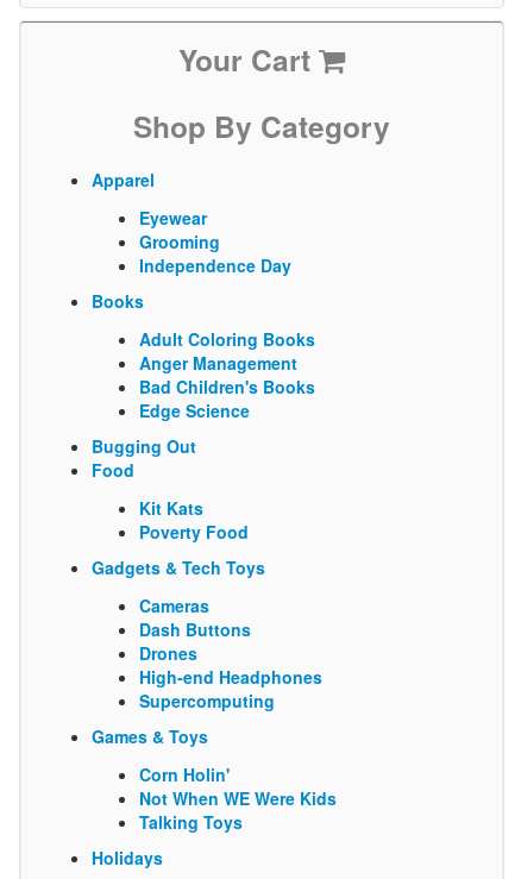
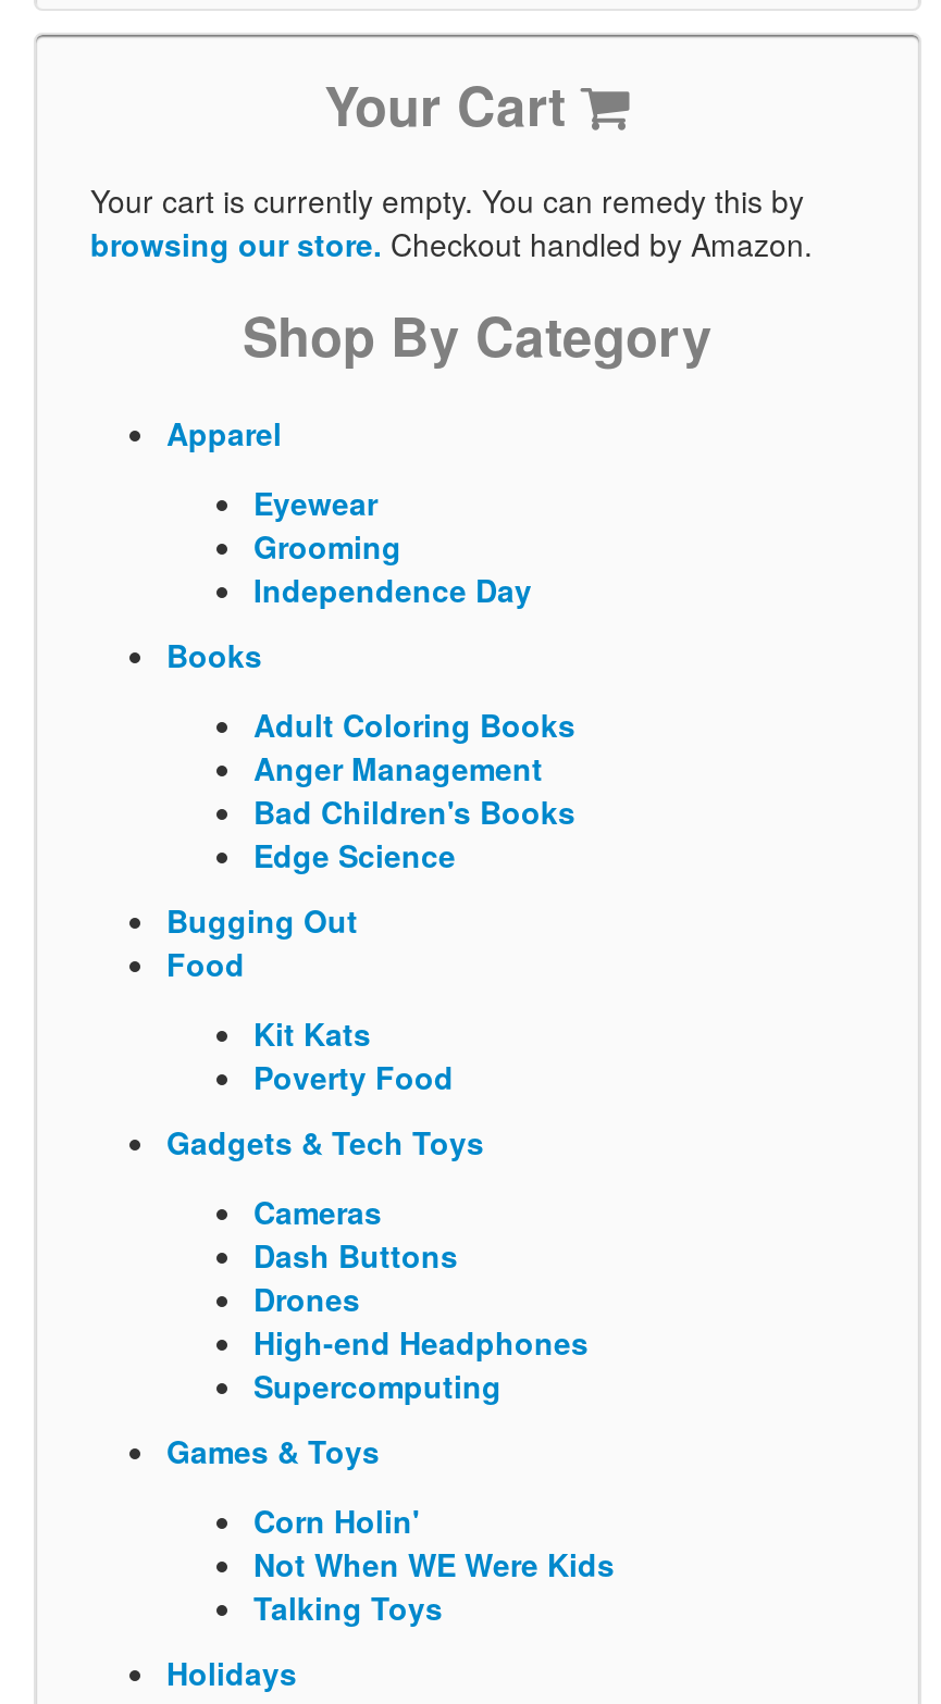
+ Your cart is currently empty. You can remedy this by
+ browsing our store. Checkout handled by Amazon.
